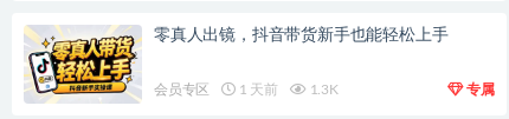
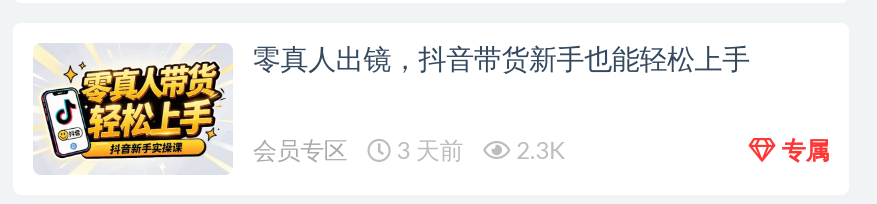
- 1 天前
- 1.3K
+ 3 天前
+ 2.3K
